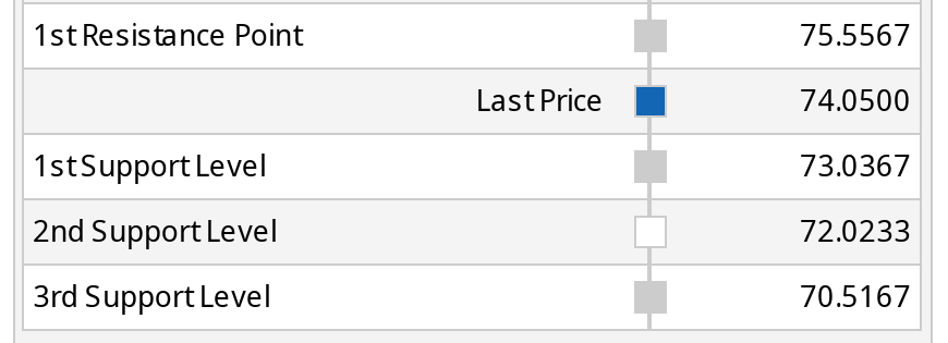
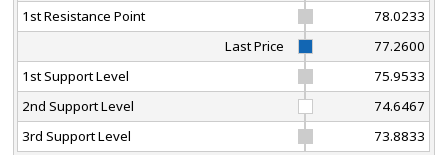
- 75.5567
+ 78.0233

- 74.0500
+ 77.2600

- 73.0367
+ 75.9533

- 72.0233
+ 74.6467

- 70.5167
+ 73.8833
